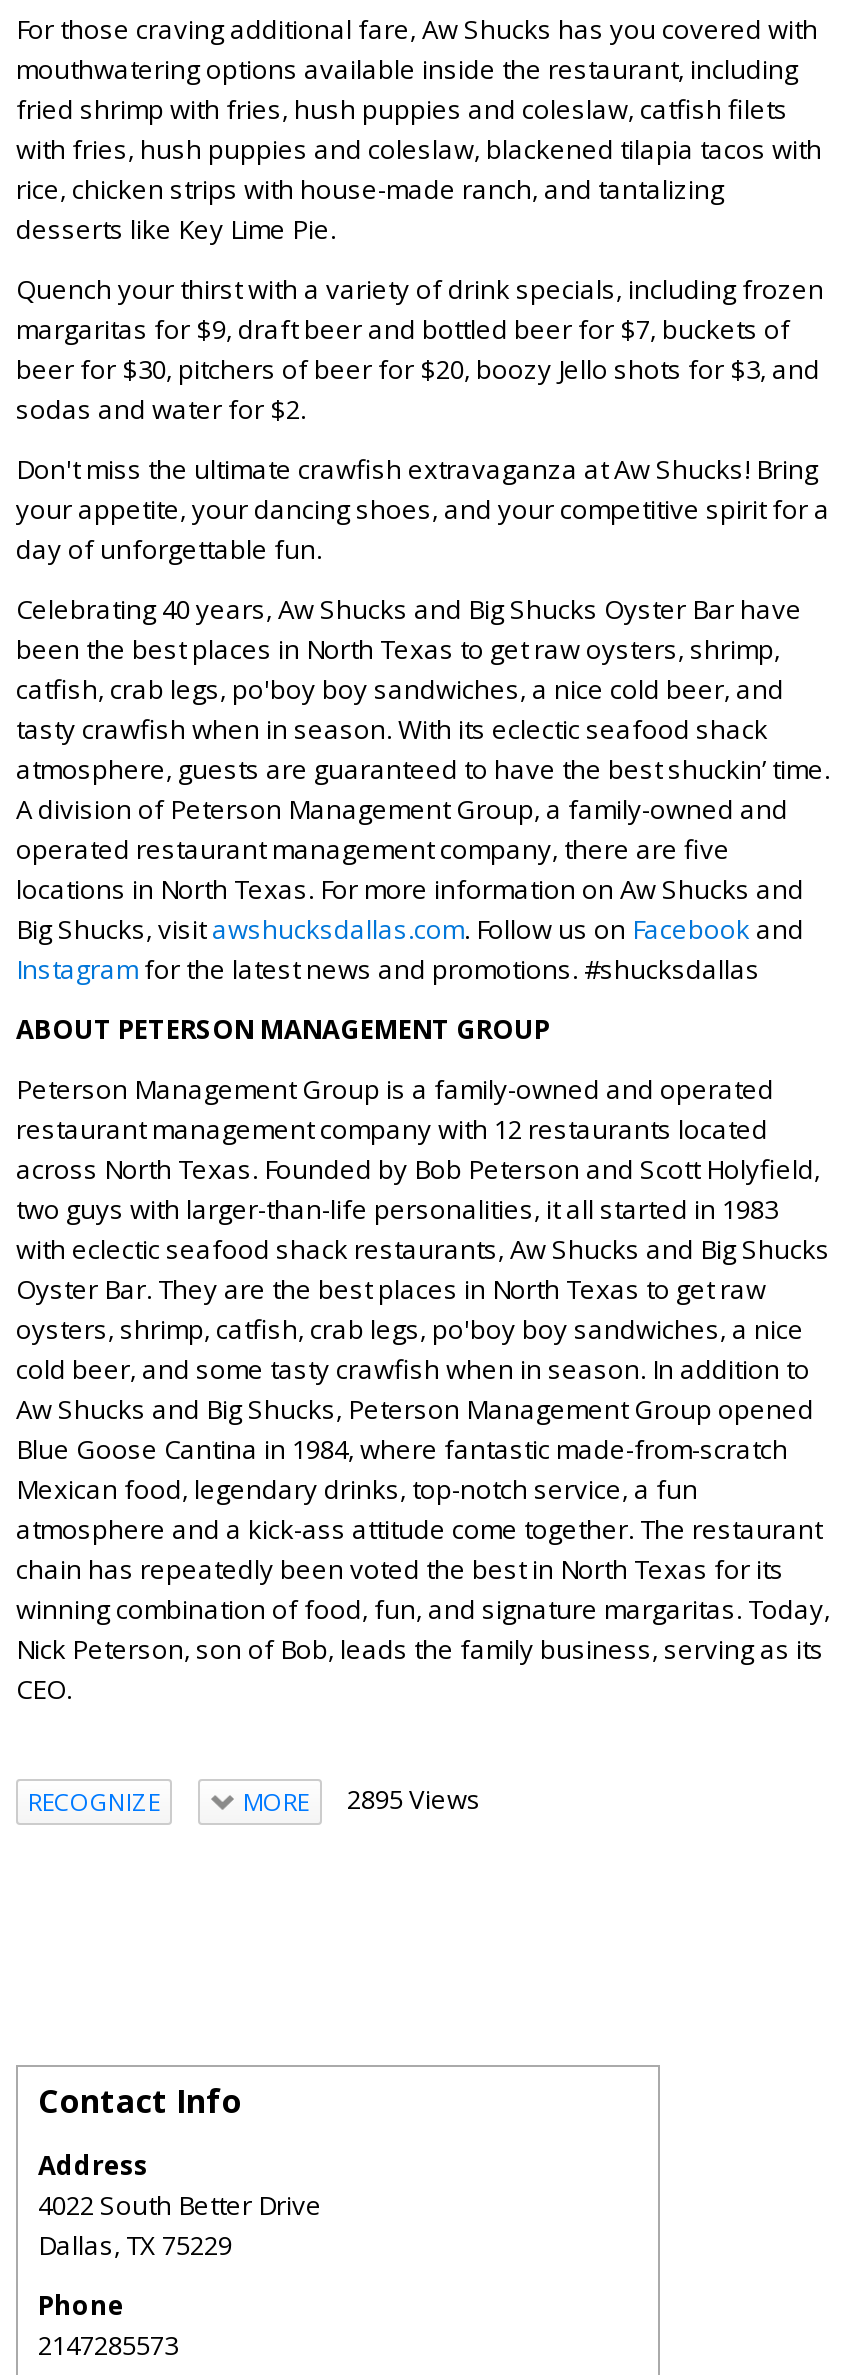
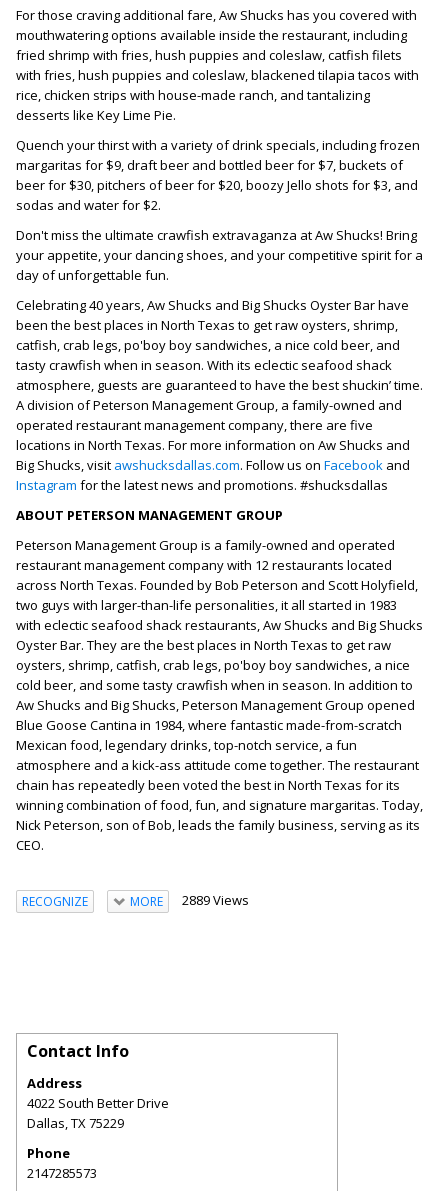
- MORE 2895 Views
+ MORE 2889 Views
